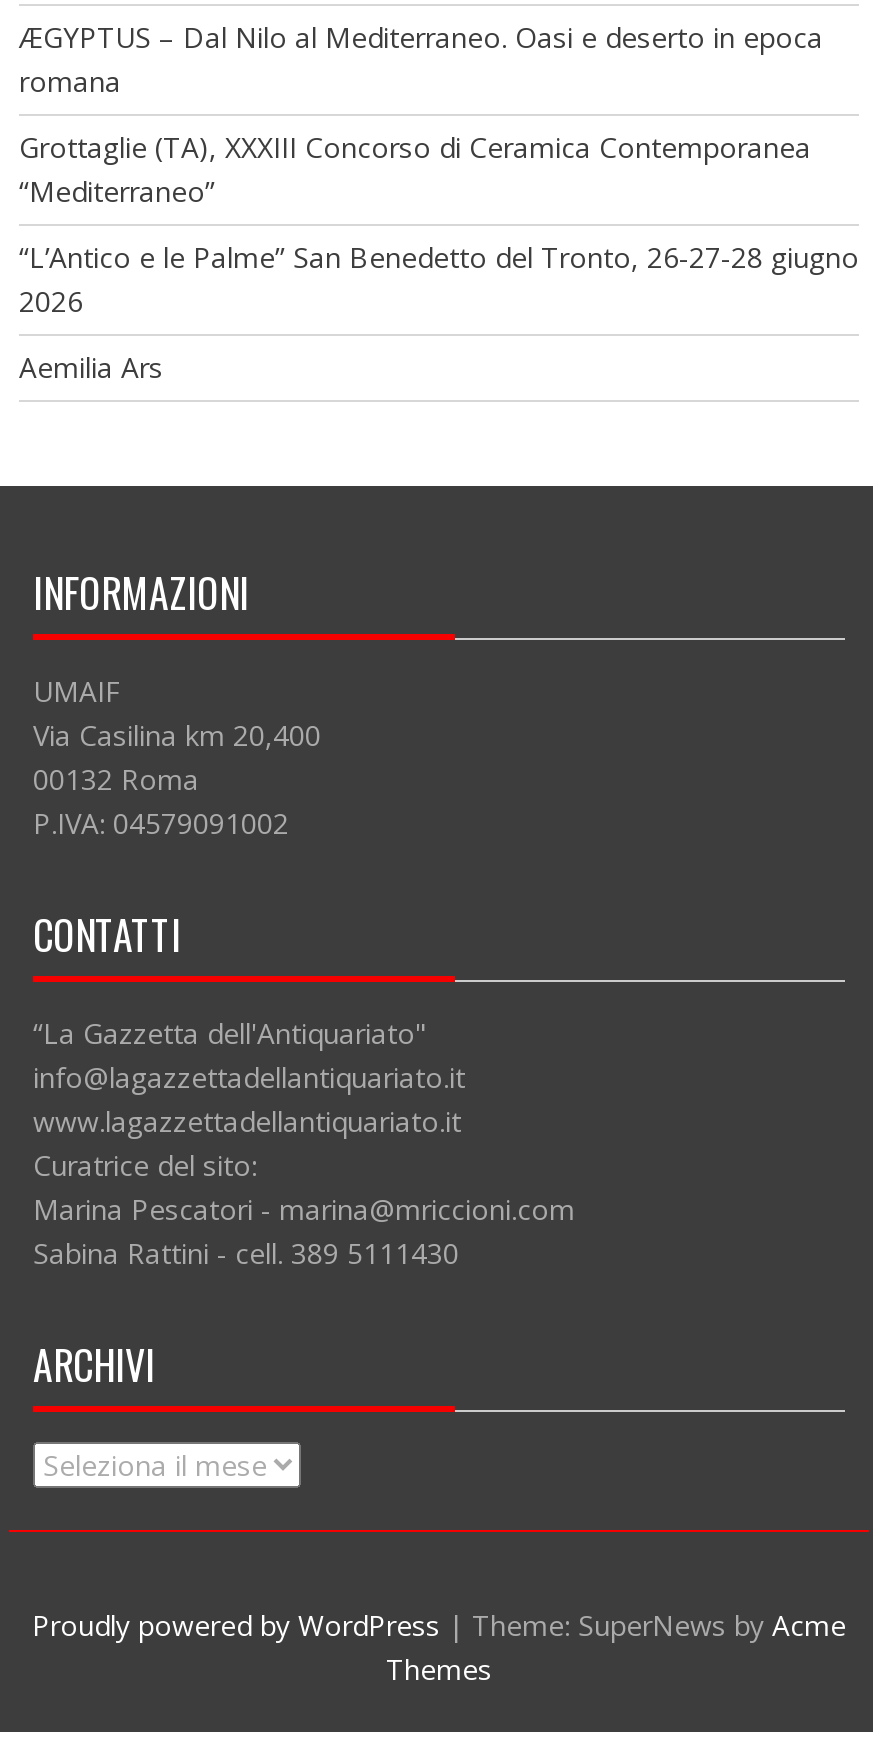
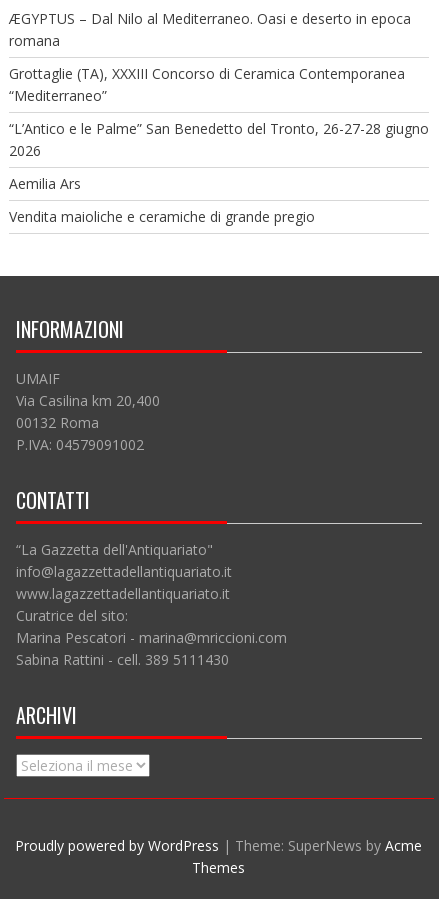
+ Vendita maioliche e ceramiche di grande pregio
